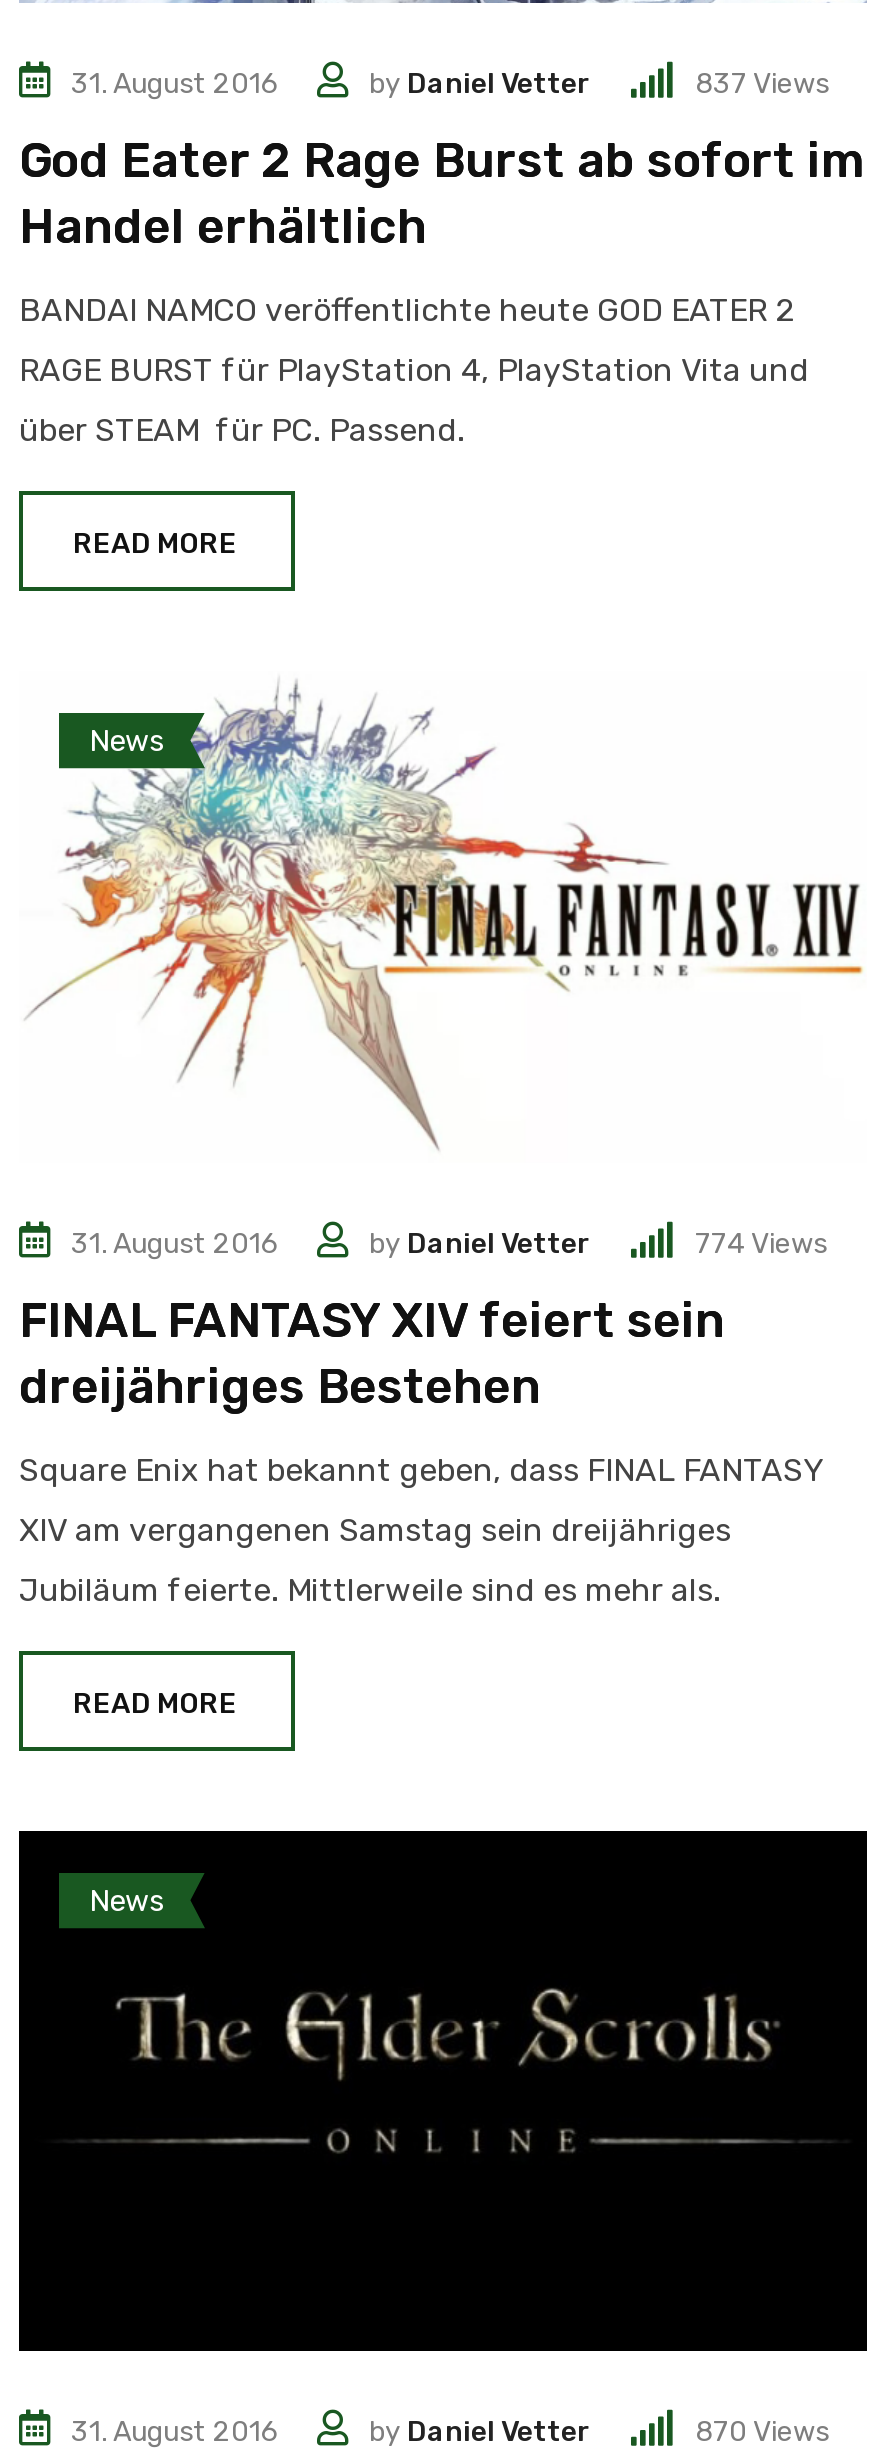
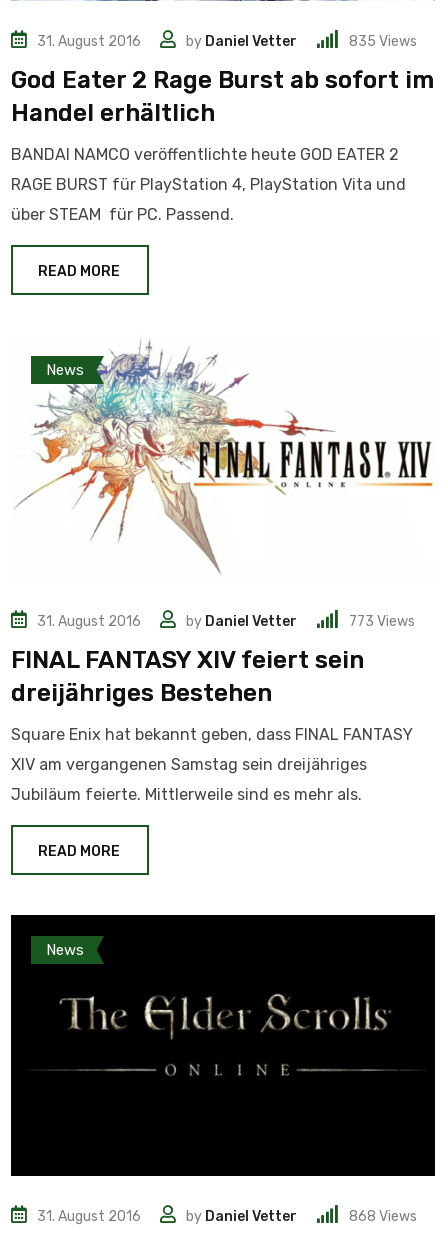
- 837 Views
+ 835 Views

- 774 Views
+ 773 Views

- 870 Views
+ 868 Views
